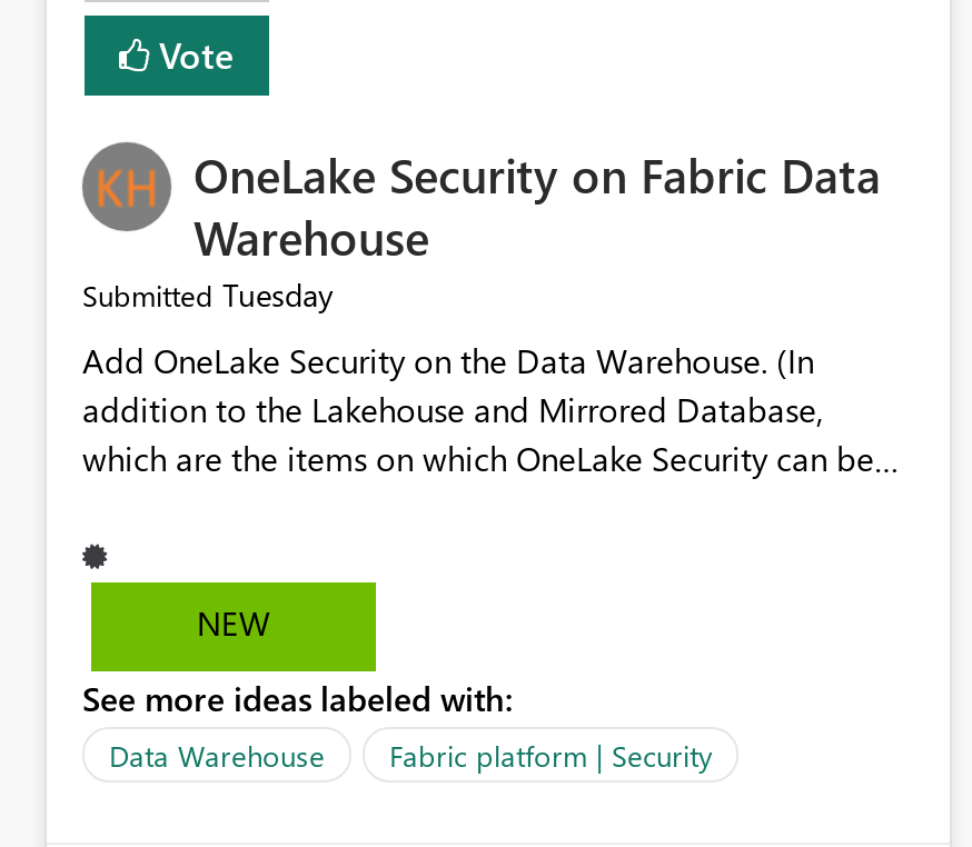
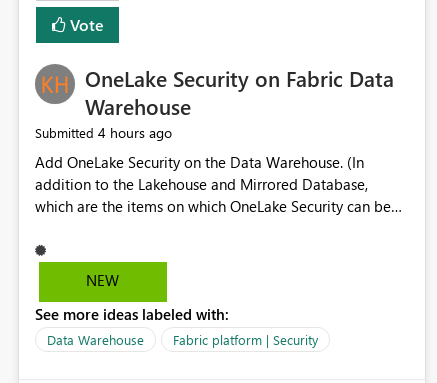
- Submitted Tuesday
+ Submitted 4 hours ago
